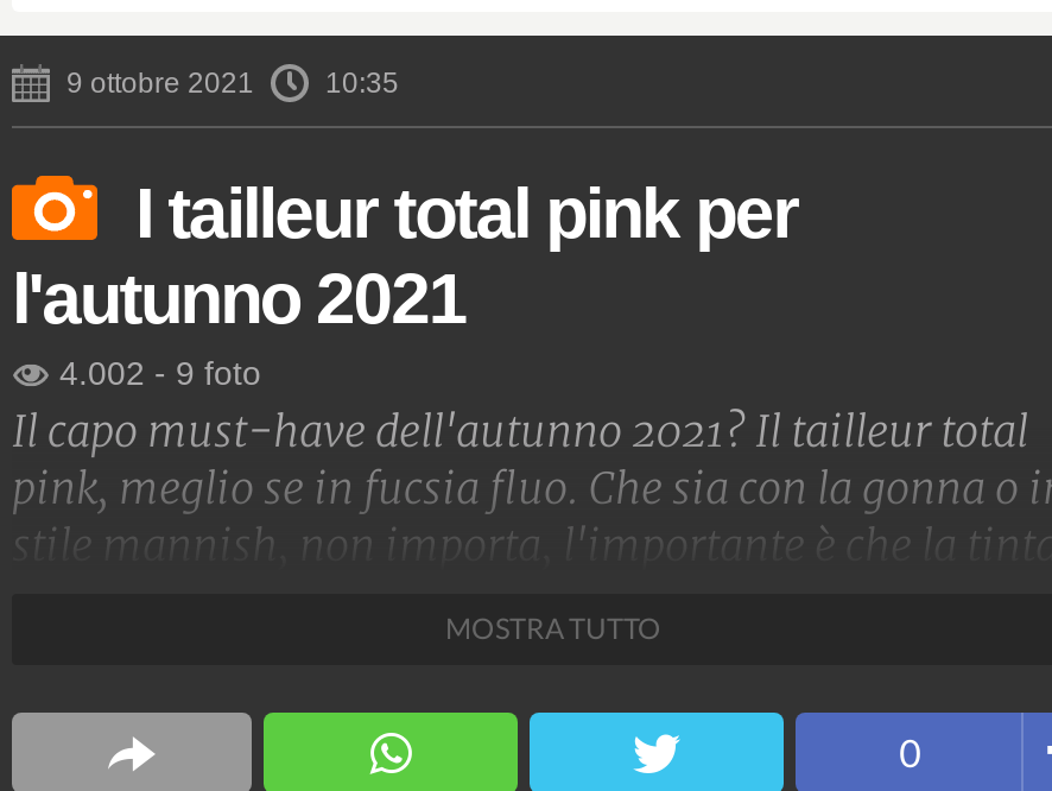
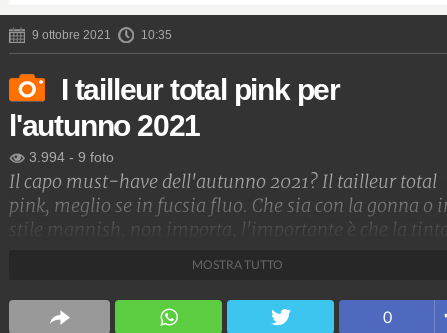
- 4.002 - 9 foto
+ 3.994 - 9 foto
